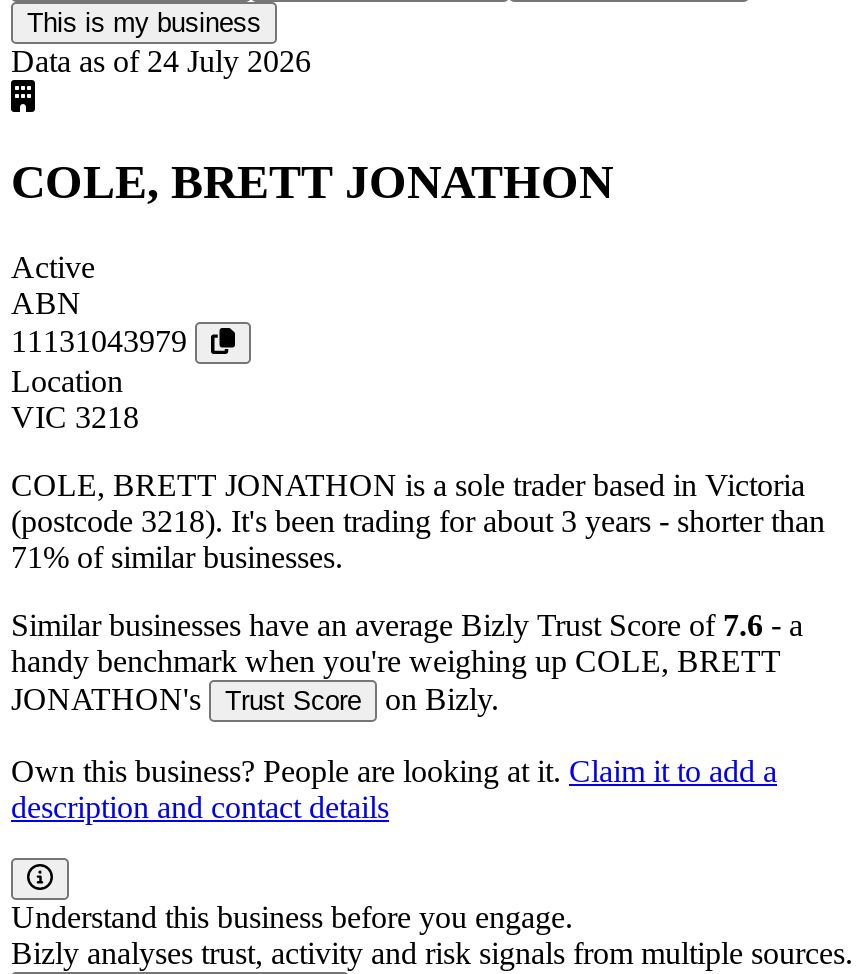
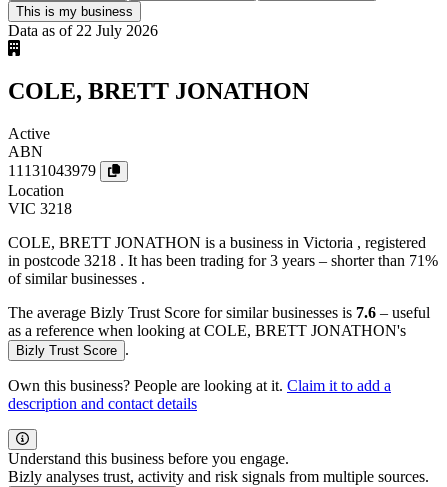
- Data as of 24 July 2026
+ Data as of 22 July 2026

- COLE, BRETT JONATHON is a sole trader based in Victoria
- (postcode 3218). It's been trading for about 3 years - shorter than
- 71% of similar businesses.
+ COLE, BRETT JONATHON is a business in Victoria , registered
+ in postcode 3218 . It has been trading for 3 years – shorter than 71%
+ of similar businesses .

- Similar businesses have an average Bizly Trust Score of 7.6 - a
- handy benchmark when you're weighing up COLE, BRETT
- JONATHON's Trust Score on Bizly.
+ The average Bizly Trust Score for similar businesses is 7.6 – useful
+ as a reference when looking at COLE, BRETT JONATHON's
+ Bizly Trust Score .
